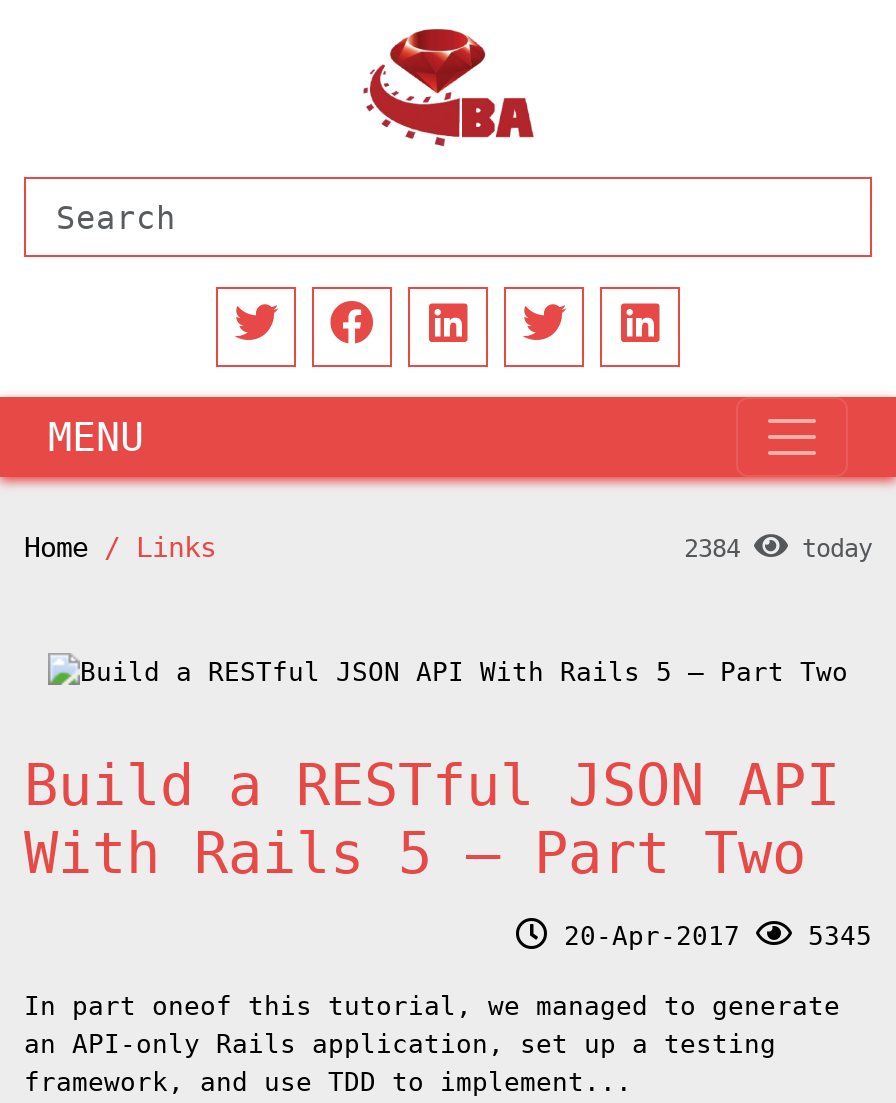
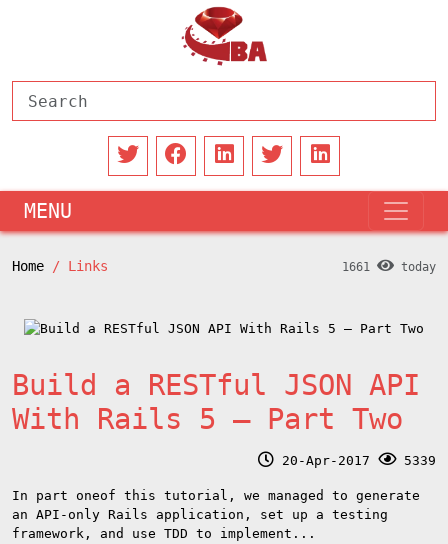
- 2384 today
+ 1661 today

- 20-Apr-2017 5345
+ 20-Apr-2017 5339
